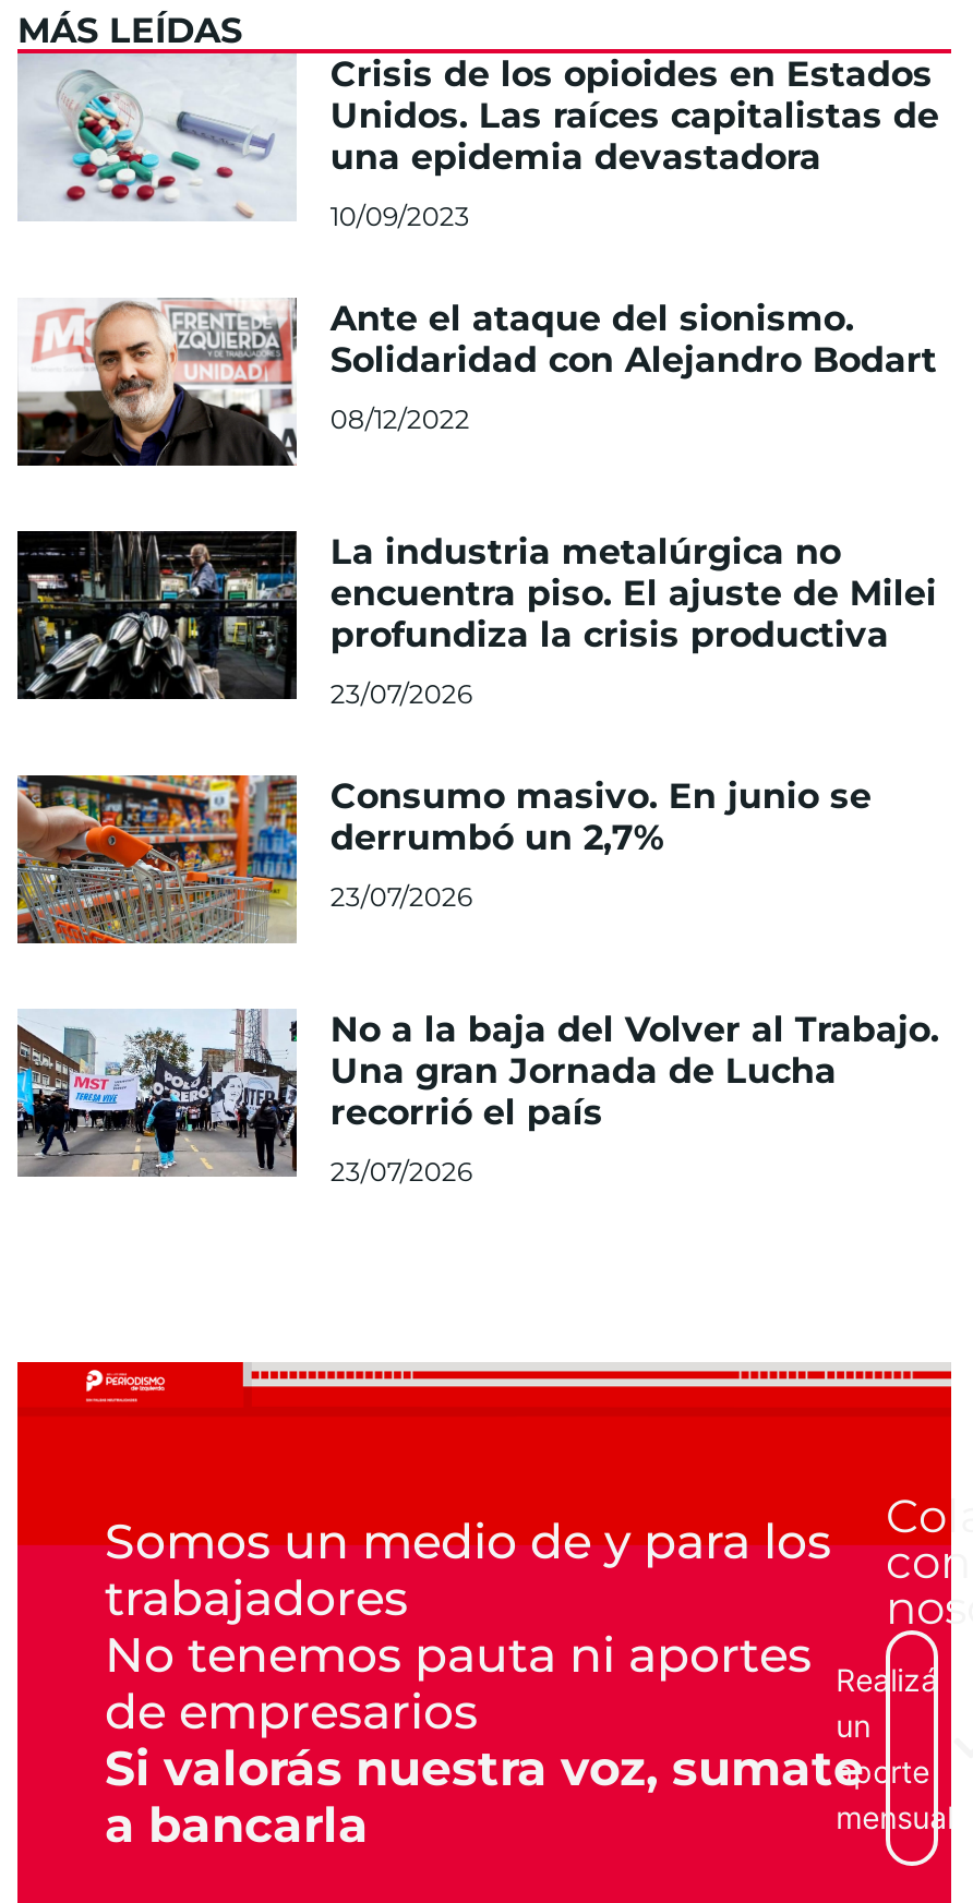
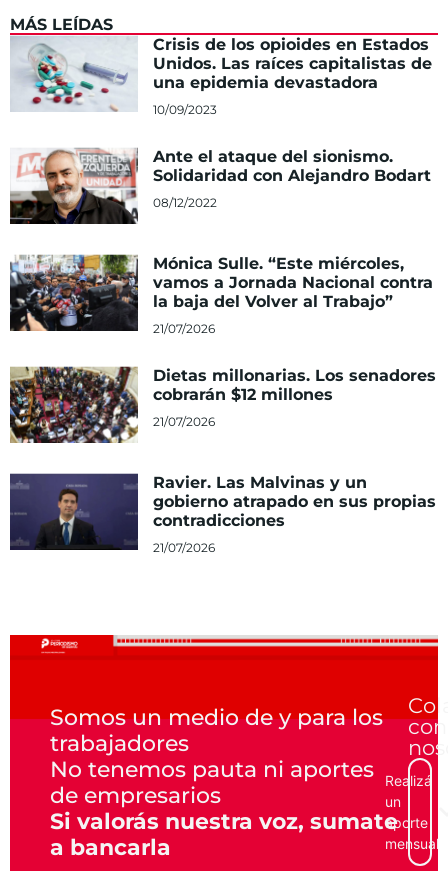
- [image]
- La industria metalúrgica no
- encuentra piso. El ajuste de Milei
- profundiza la crisis productiva
+ [image]
+ Mónica Sulle. “Este miércoles,
+ vamos a Jornada Nacional contra
+ la baja del Volver al Trabajo”

- 23/07/2026
+ 21/07/2026

- [image]
- Consumo masivo. En junio se
- derrumbó un 2,7%
+ [image]
+ Dietas millonarias. Los senadores
+ cobrarán $12 millones

- 23/07/2026
+ 21/07/2026

- [image]
- No a la baja del Volver al Trabajo.
- Una gran Jornada de Lucha
- recorrió el país
+ [image]
+ Ravier. Las Malvinas y un
+ gobierno atrapado en sus propias
+ contradicciones

- 23/07/2026
+ 21/07/2026
